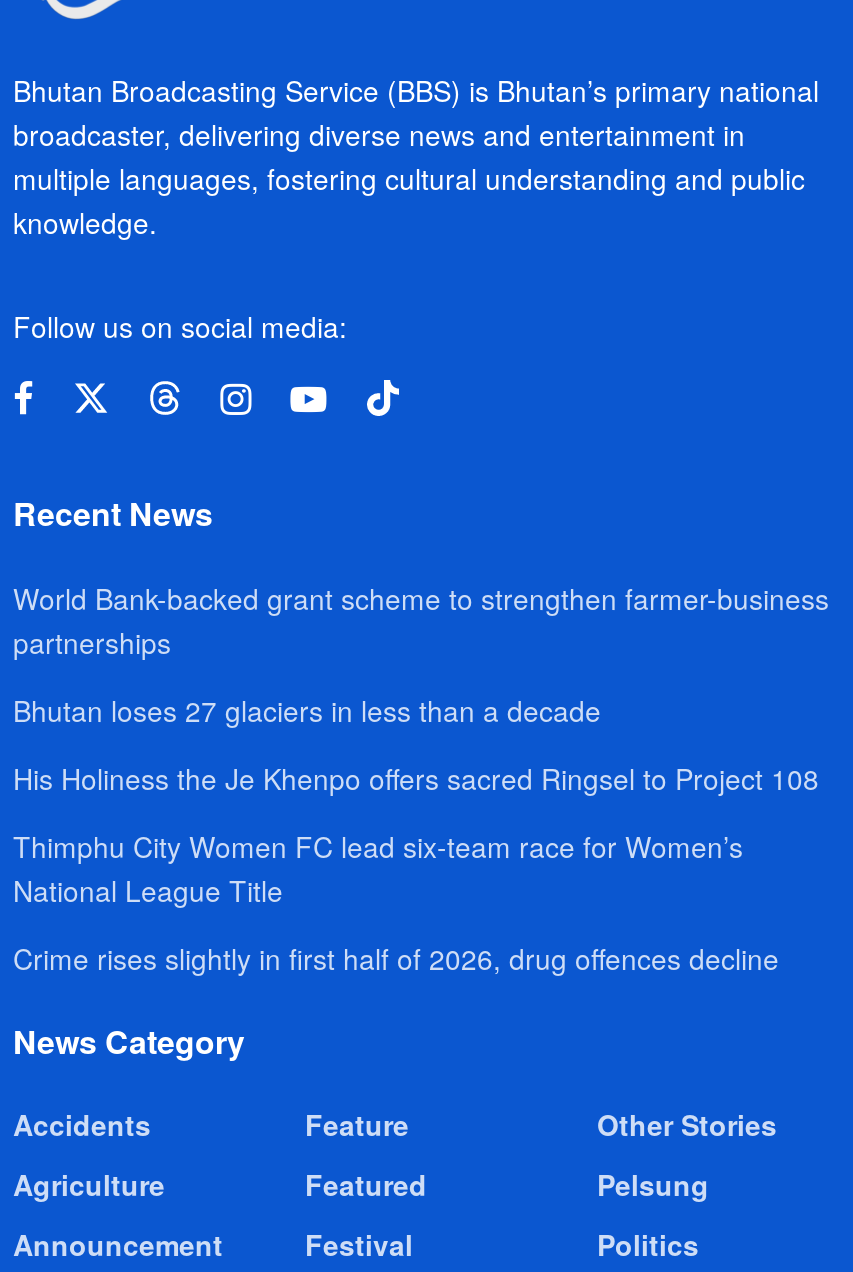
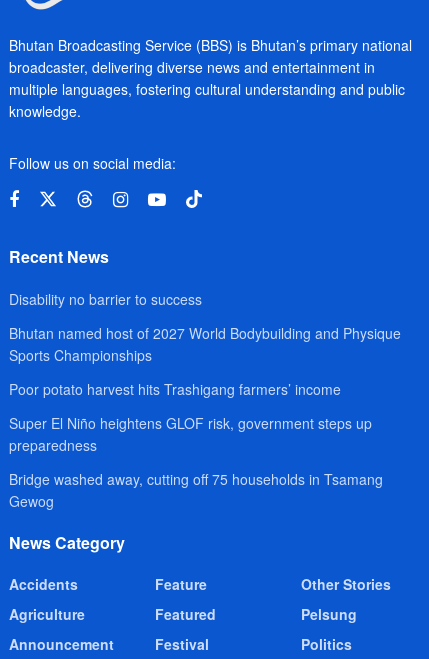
- World Bank-backed grant scheme to strengthen farmer-business
- partnerships
+ Disability no barrier to success

- Bhutan loses 27 glaciers in less than a decade
+ Bhutan named host of 2027 World Bodybuilding and Physique
+ Sports Championships

- His Holiness the Je Khenpo offers sacred Ringsel to Project 108
+ Poor potato harvest hits Trashigang farmers’ income

- Thimphu City Women FC lead six-team race for Women’s
- National League Title
+ Super El Niño heightens GLOF risk, government steps up
+ preparedness

- Crime rises slightly in first half of 2026, drug offences decline
+ Bridge washed away, cutting off 75 households in Tsamang
+ Gewog
